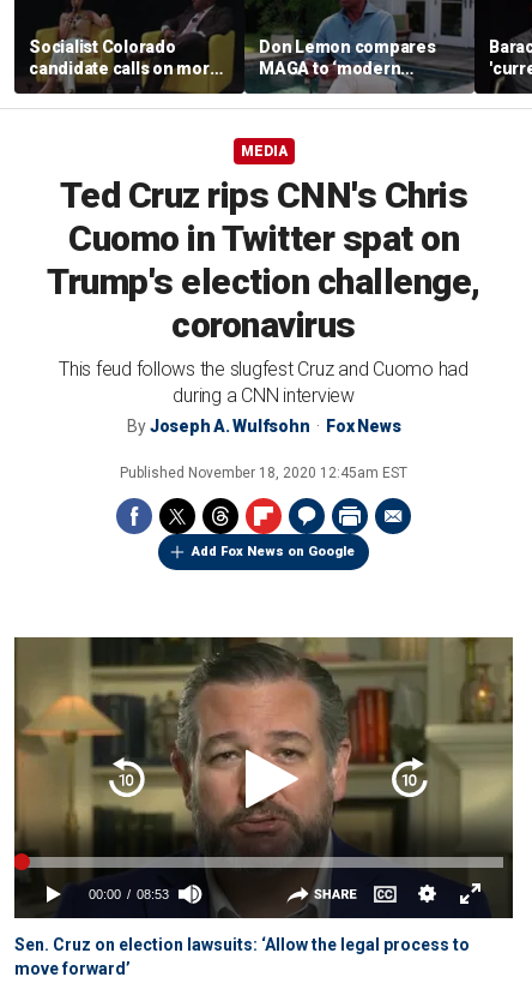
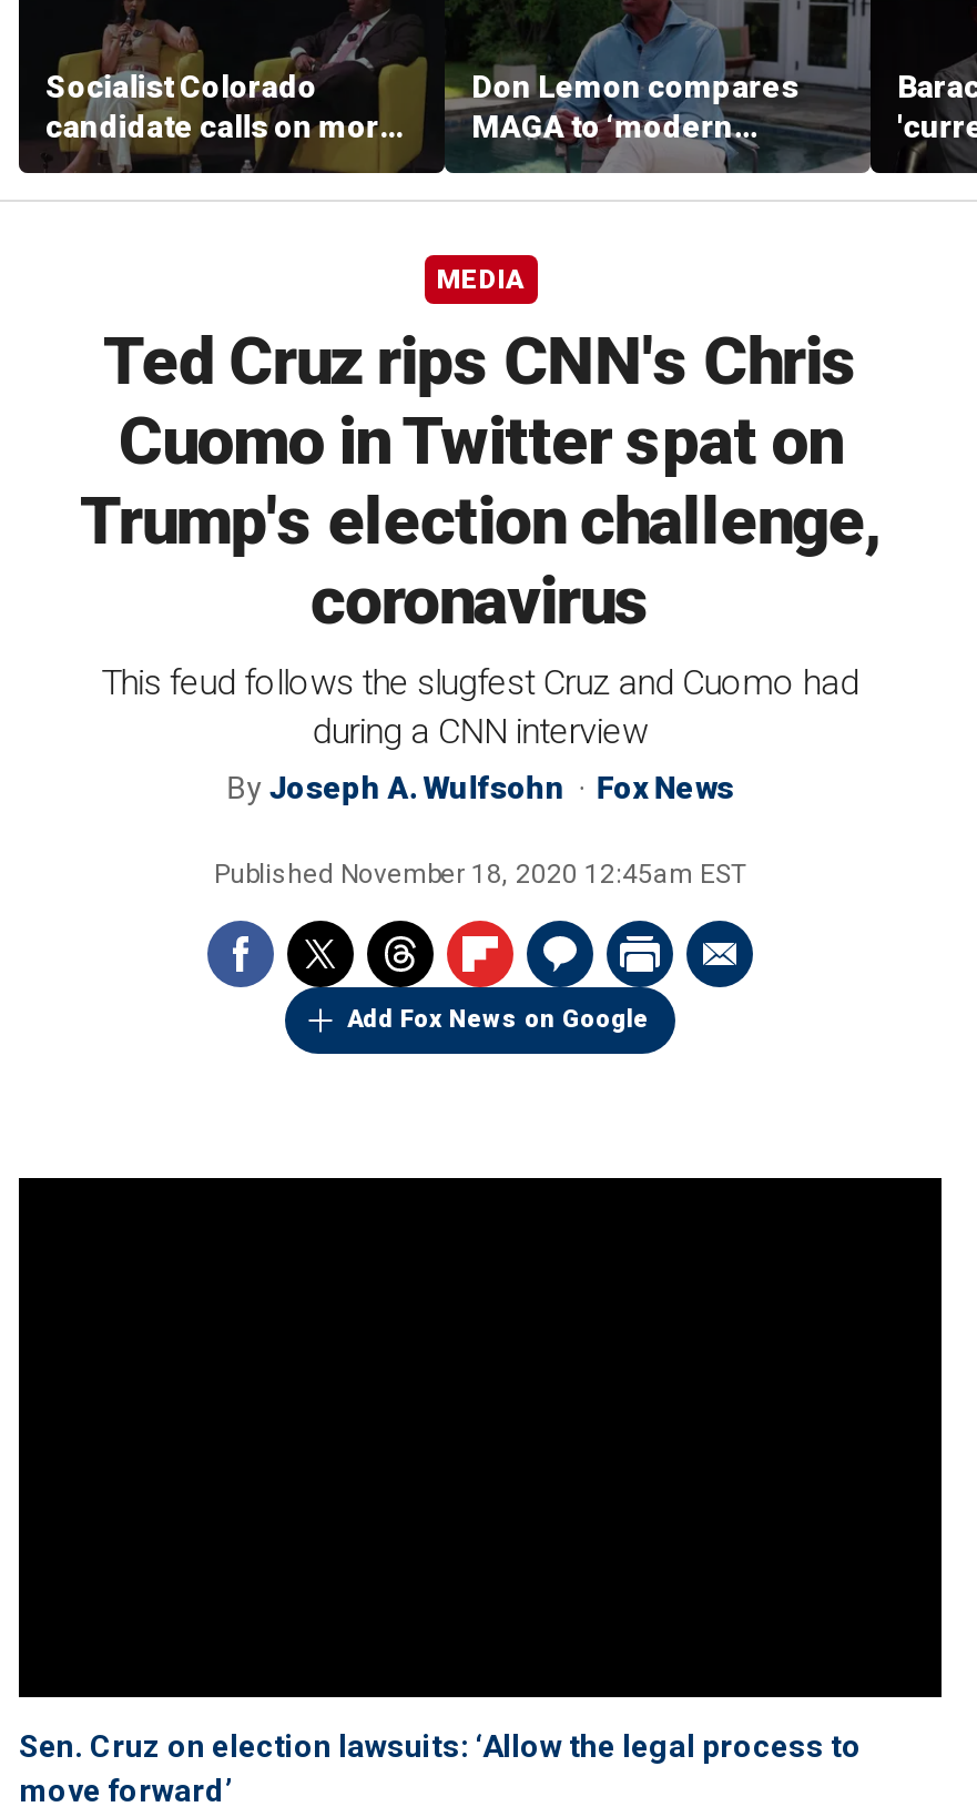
- [image]
